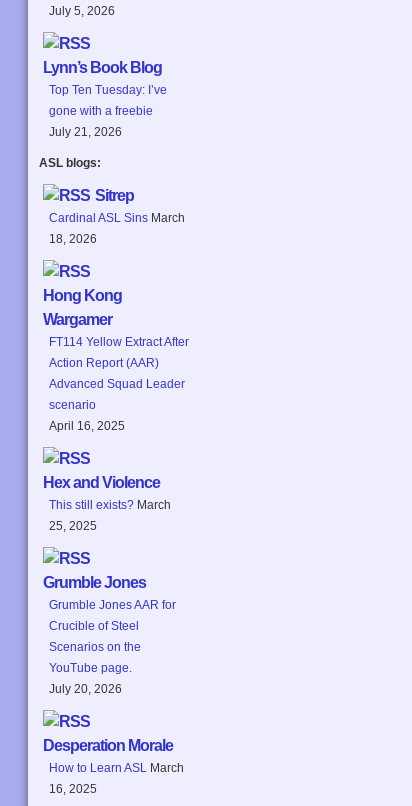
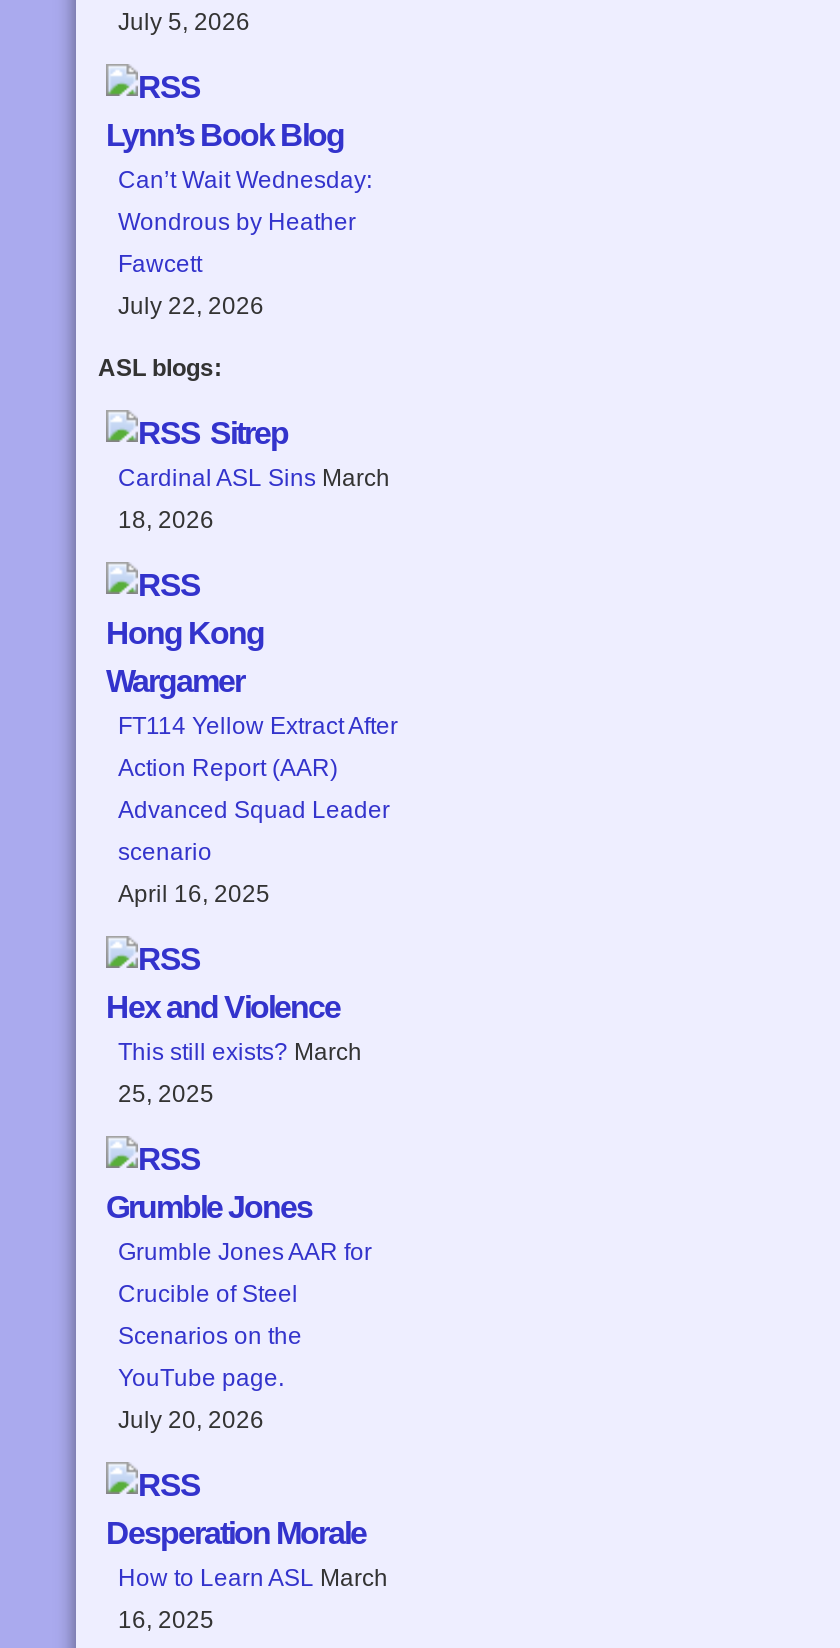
- Top Ten Tuesday: I’ve
- gone with a freebie
- July 21, 2026
+ Can’t Wait Wednesday:
+ Wondrous by Heather
+ Fawcett
+ July 22, 2026
